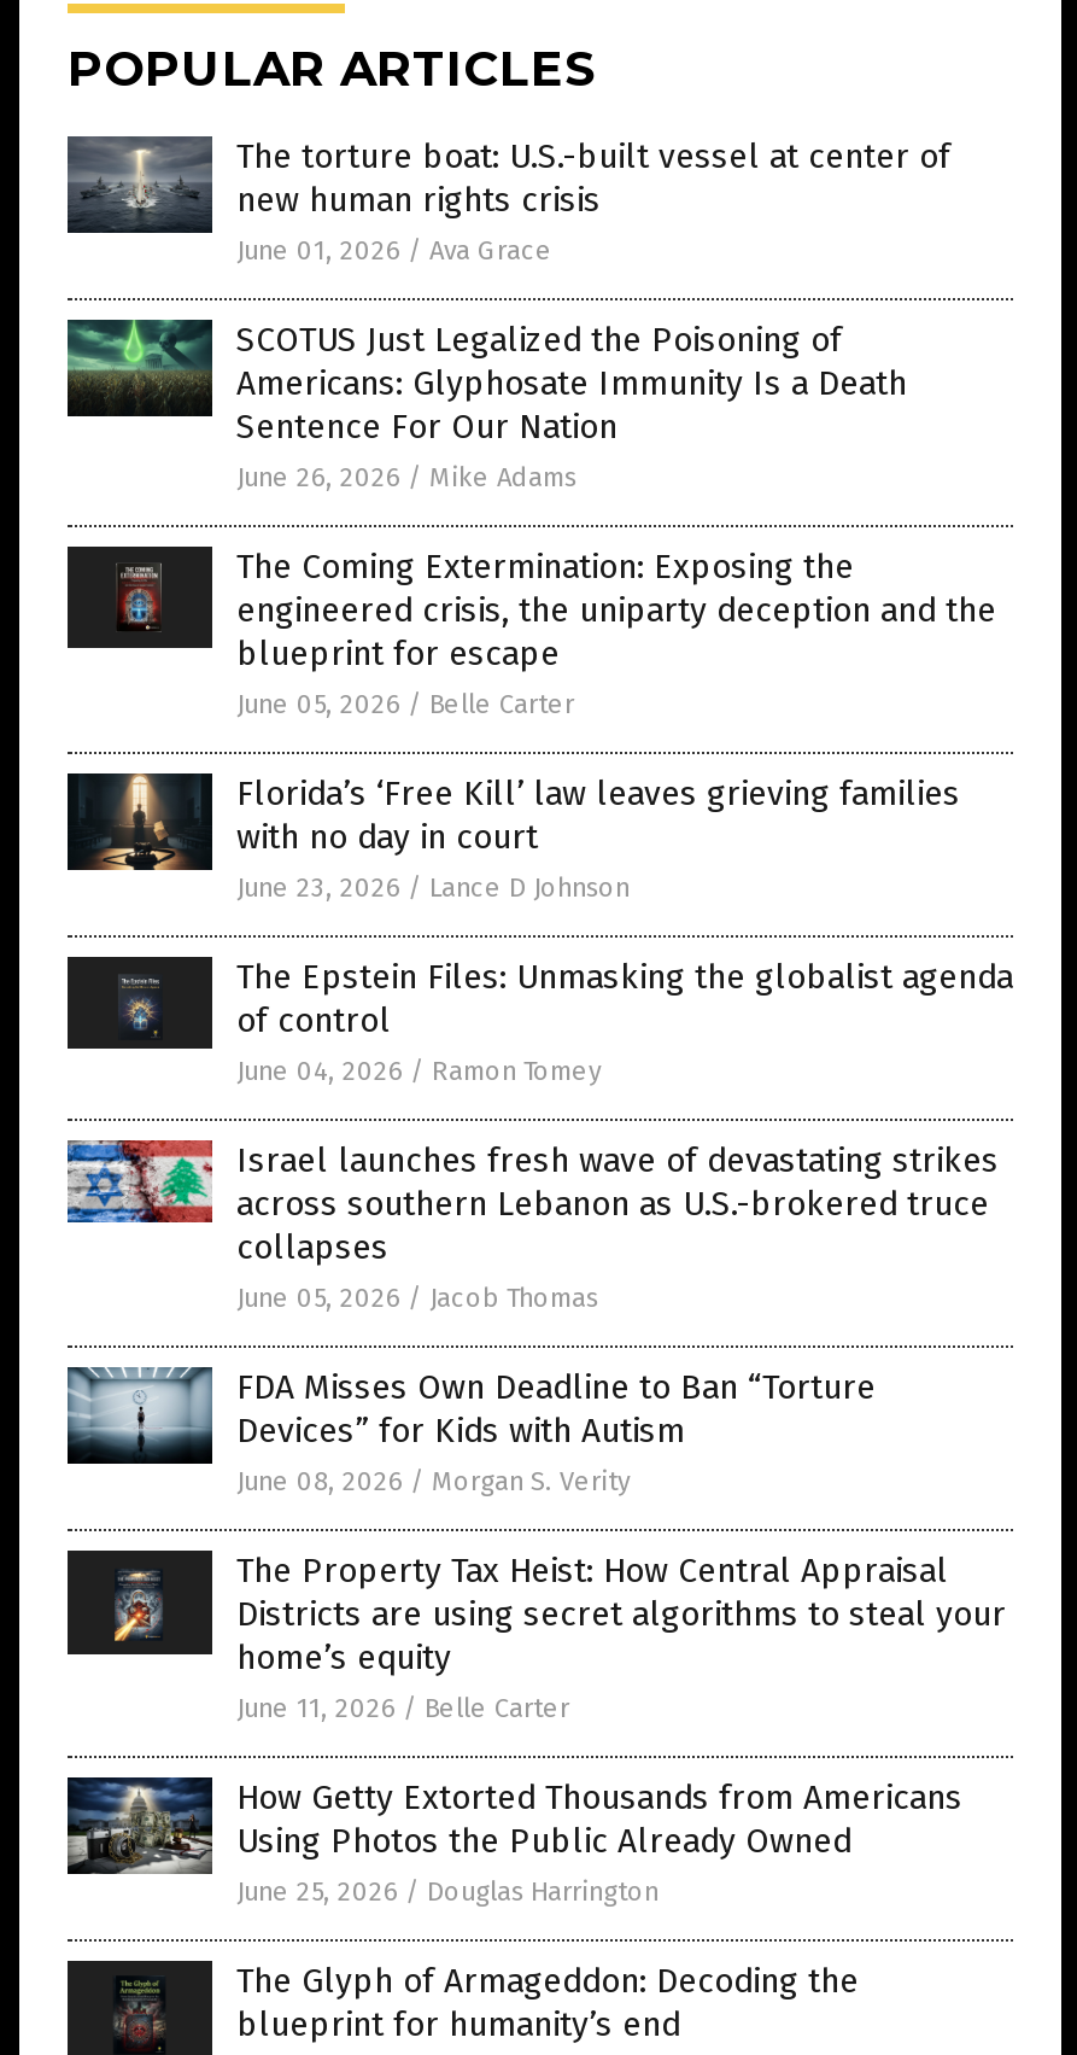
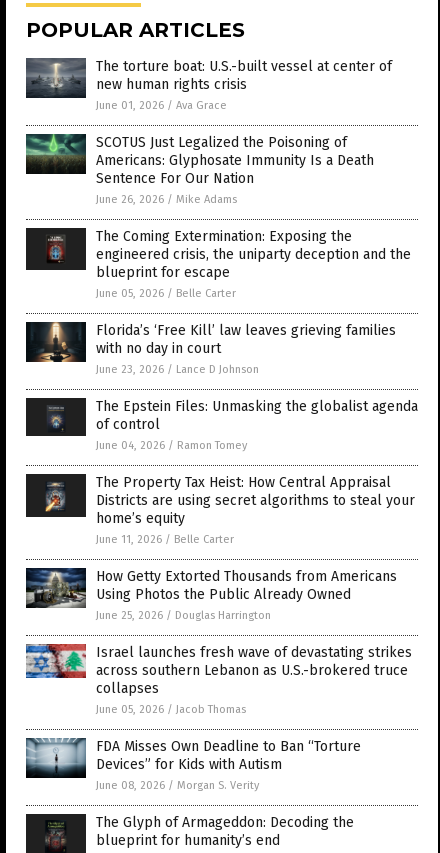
moved down: [image] | Israel launches fresh wave of devastating strikes | across southern Lebanon as U.S.-brokered truce | collapses | June 05, 2026 / Jacob Thomas | FDA Misses Own Deadline to Ban “Torture | Devices” for Kids with Autism | June 08, 2026 / Morgan S. Verity

moved up: [image] | The Property Tax Heist: How Central Appraisal | Districts are using secret algorithms to steal your | home’s equity | June 11, 2026 / Belle Carter | How Getty Extorted Thousands from Americans | Using Photos the Public Already Owned | June 25, 2026 / Douglas Harrington
